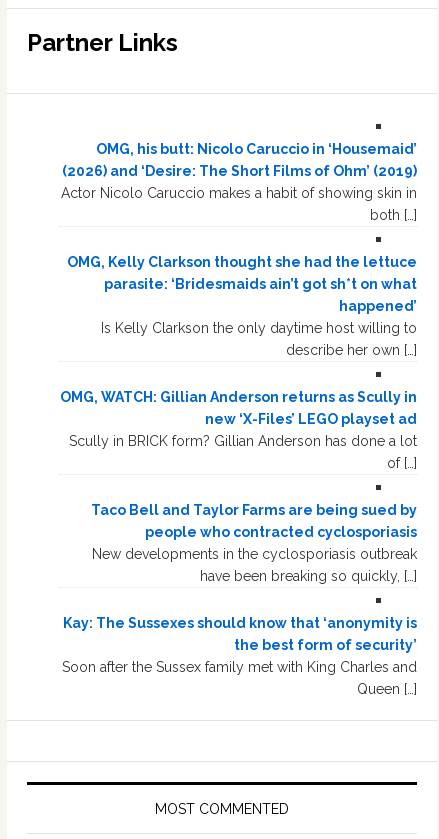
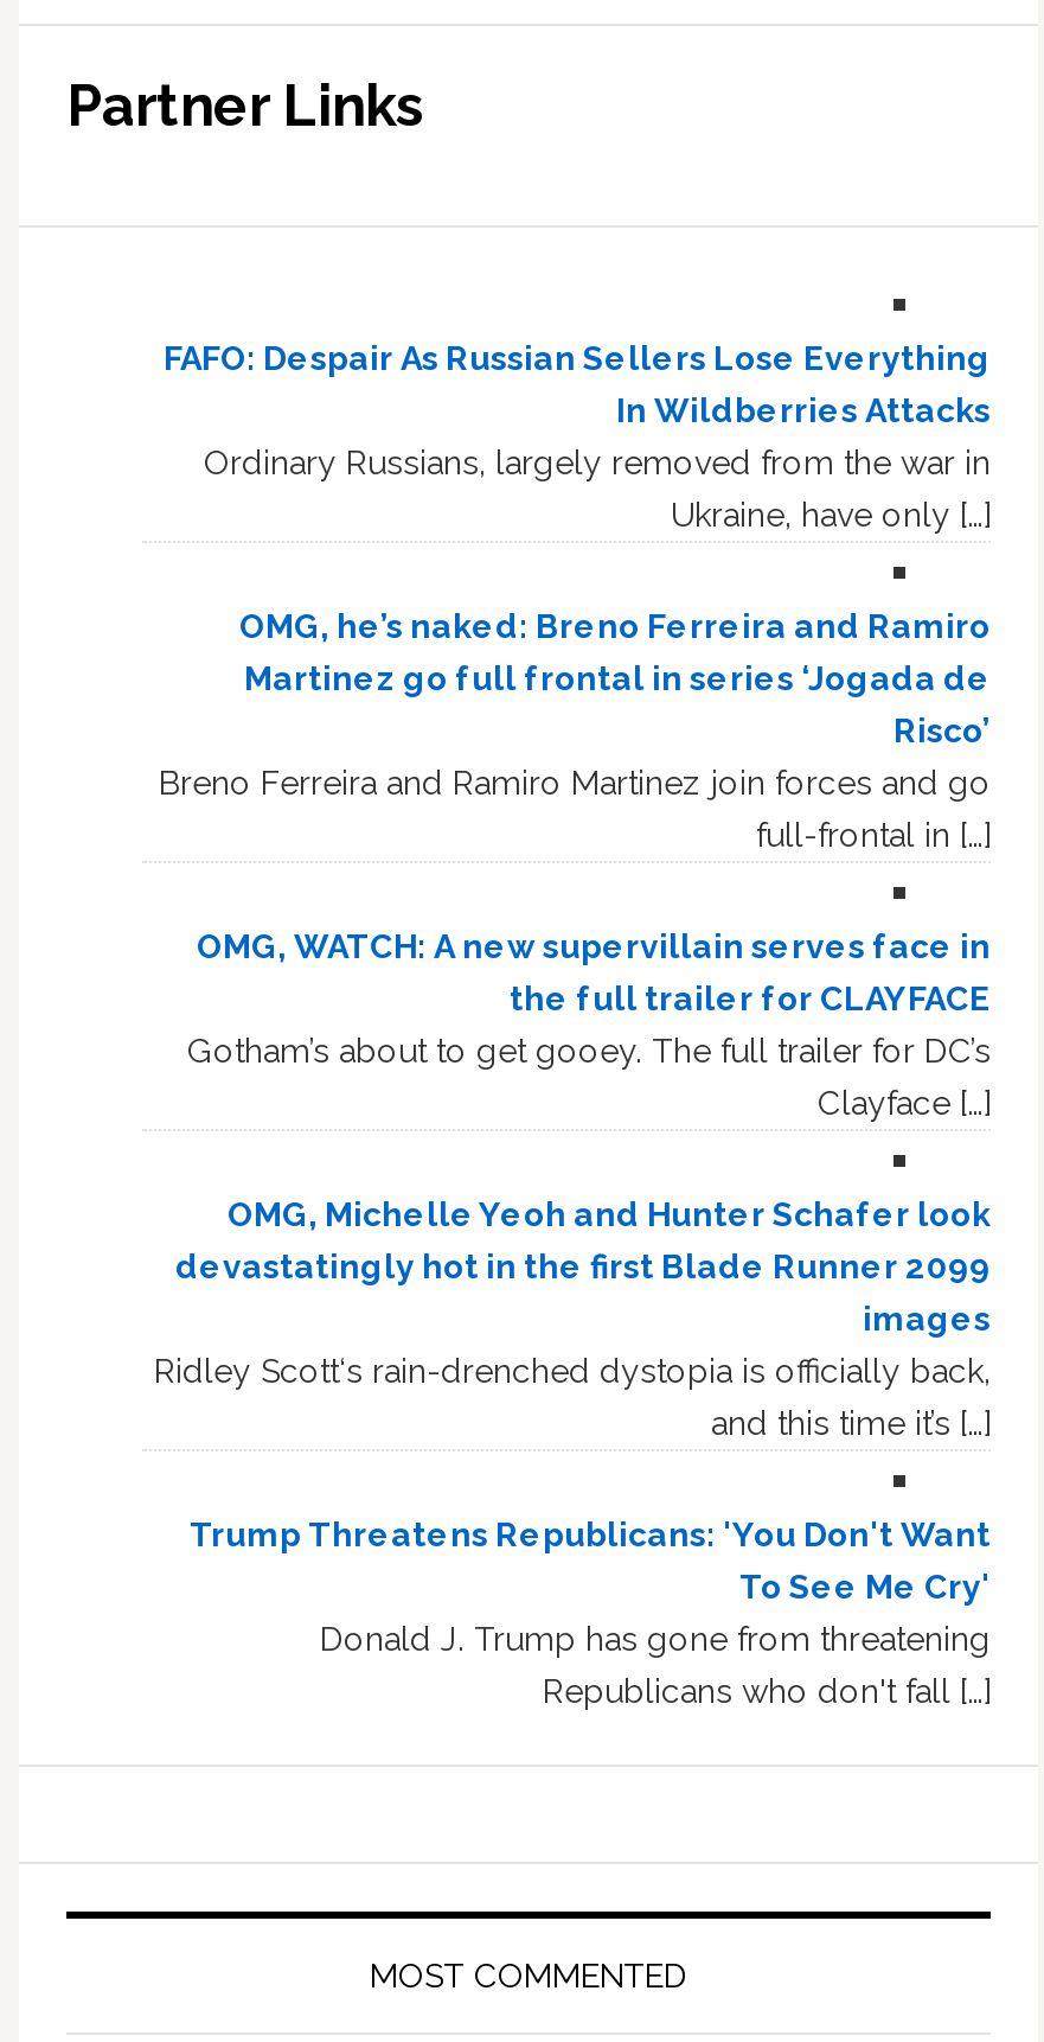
- OMG, his butt: Nicolo Caruccio in ‘Housemaid’
- (2026) and ‘Desire: The Short Films of Ohm’ (2019)
- Actor Nicolo Caruccio makes a habit of showing skin in
- both […]
+ FAFO: Despair As Russian Sellers Lose Everything
+ In Wildberries Attacks
+ Ordinary Russians, largely removed from the war in
+ Ukraine, have only […]

- OMG, Kelly Clarkson thought she had the lettuce
- parasite: ‘Bridesmaids ain’t got sh*t on what
- happened’
- Is Kelly Clarkson the only daytime host willing to
- describe her own […]
+ OMG, he’s naked: Breno Ferreira and Ramiro
+ Martinez go full frontal in series ‘Jogada de
+ Risco’
+ Breno Ferreira and Ramiro Martinez join forces and go
+ full-frontal in […]

- OMG, WATCH: Gillian Anderson returns as Scully in
- new ‘X-Files’ LEGO playset ad
- Scully in BRICK form? Gillian Anderson has done a lot
- of […]
+ OMG, WATCH: A new supervillain serves face in
+ the full trailer for CLAYFACE
+ Gotham’s about to get gooey. The full trailer for DC’s
+ Clayface […]

- Taco Bell and Taylor Farms are being sued by
- people who contracted cyclosporiasis
- New developments in the cyclosporiasis outbreak
- have been breaking so quickly, […]
+ OMG, Michelle Yeoh and Hunter Schafer look
+ devastatingly hot in the first Blade Runner 2099
+ images
+ Ridley Scott‘s rain-drenched dystopia is officially back,
+ and this time it’s […]

- Kay: The Sussexes should know that ‘anonymity is
- the best form of security’
- Soon after the Sussex family met with King Charles and
- Queen […]
+ Trump Threatens Republicans: 'You Don't Want
+ To See Me Cry'
+ Donald J. Trump has gone from threatening
+ Republicans who don't fall […]
